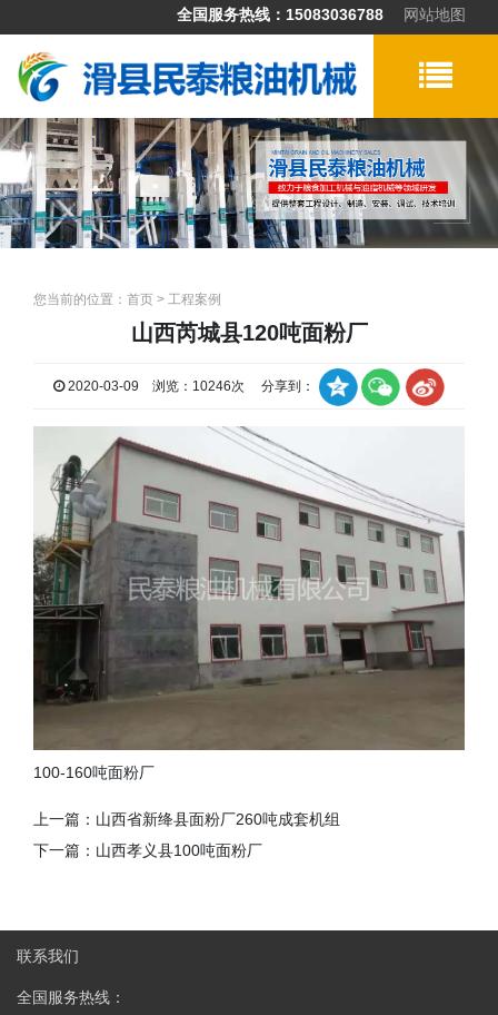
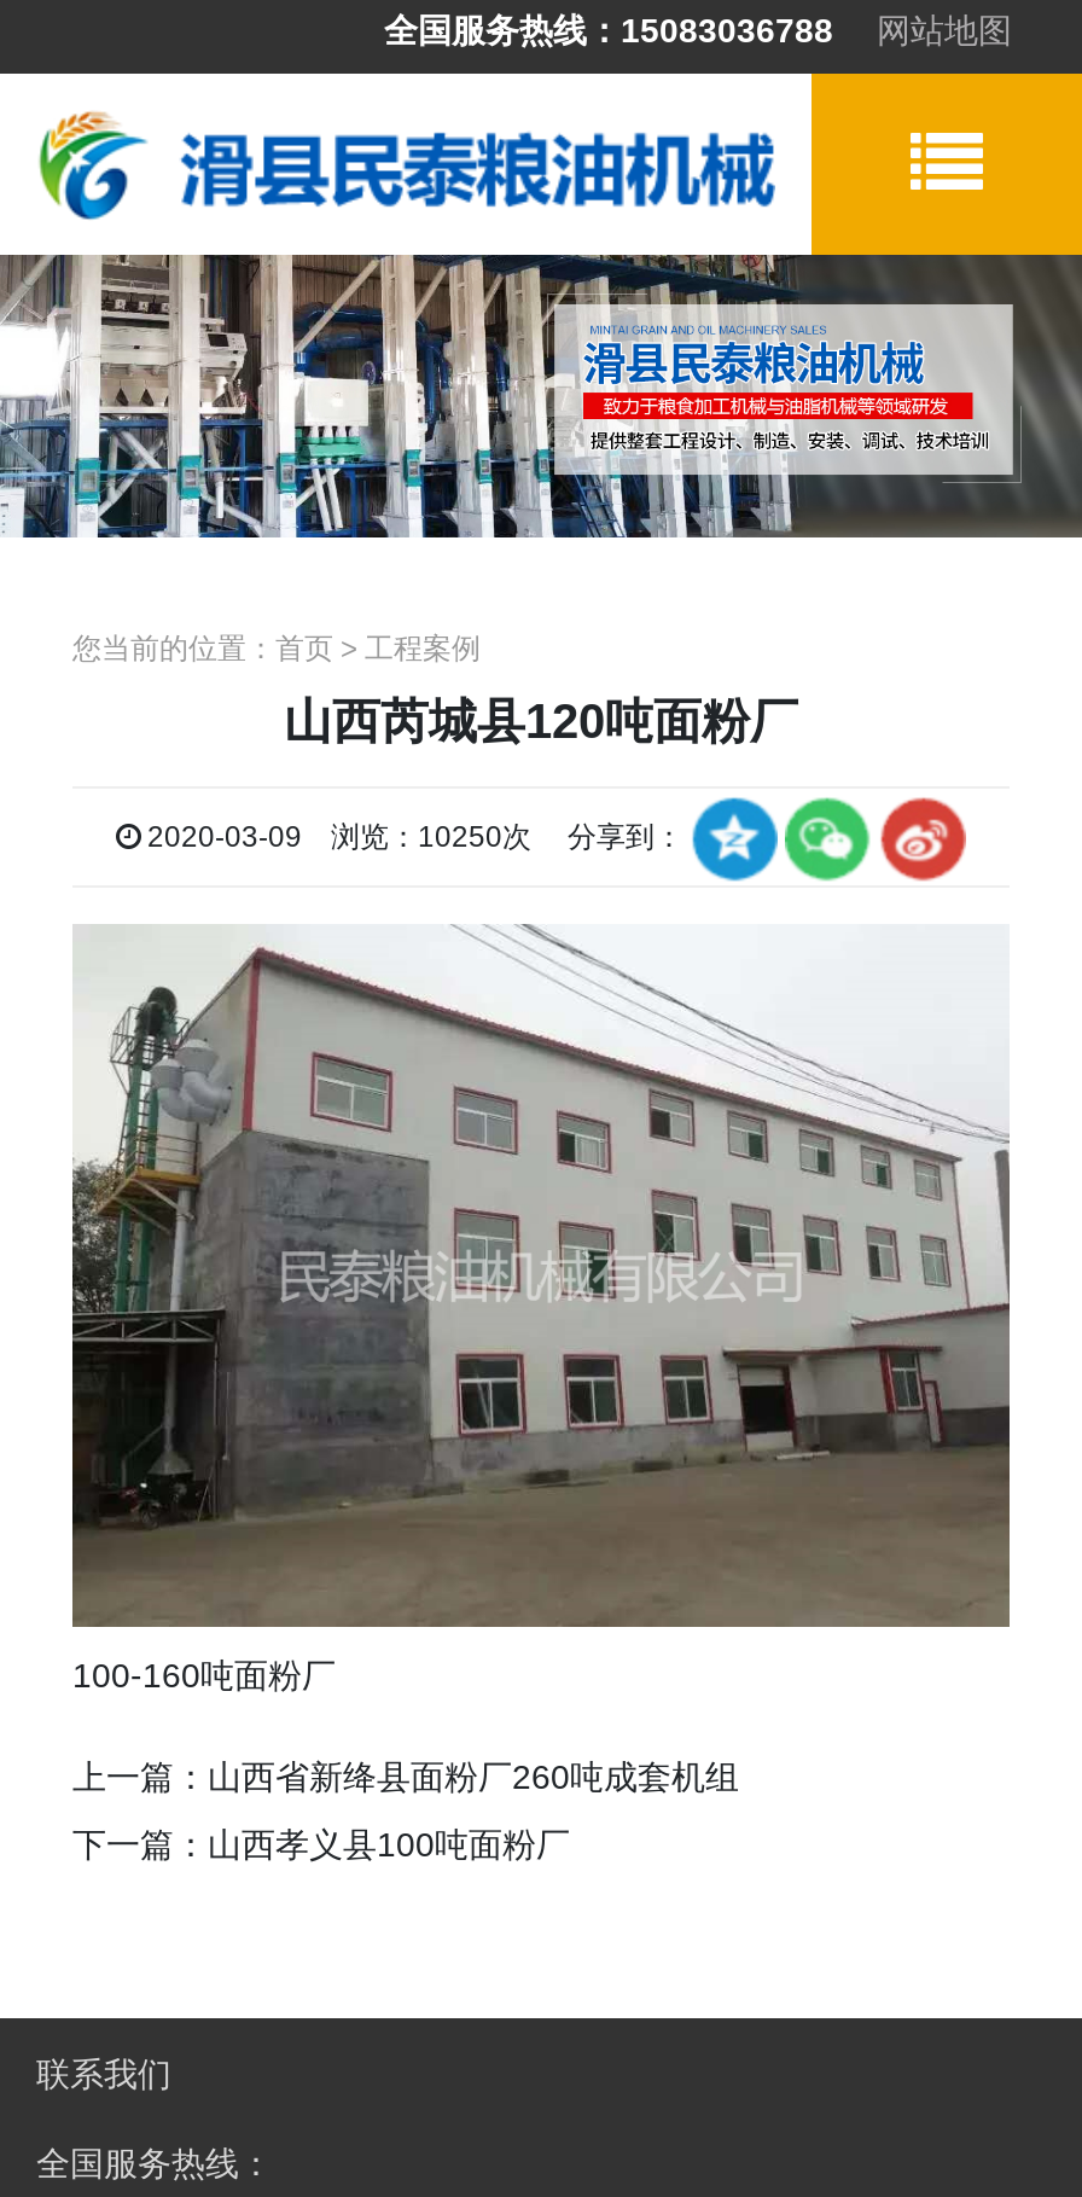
- 2020-03-09 浏览：10246次 分享到：
+ 2020-03-09 浏览：10250次 分享到：
